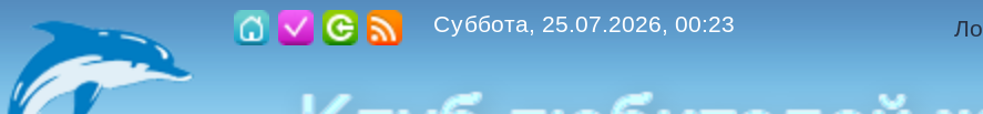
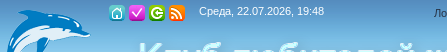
- Суббота, 25.07.2026, 00:23
+ Среда, 22.07.2026, 19:48
